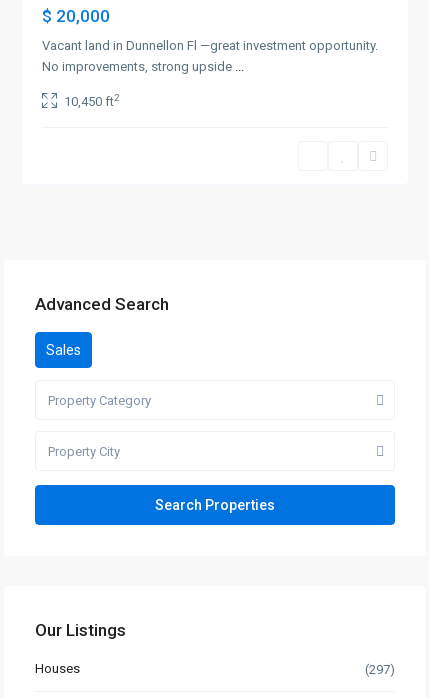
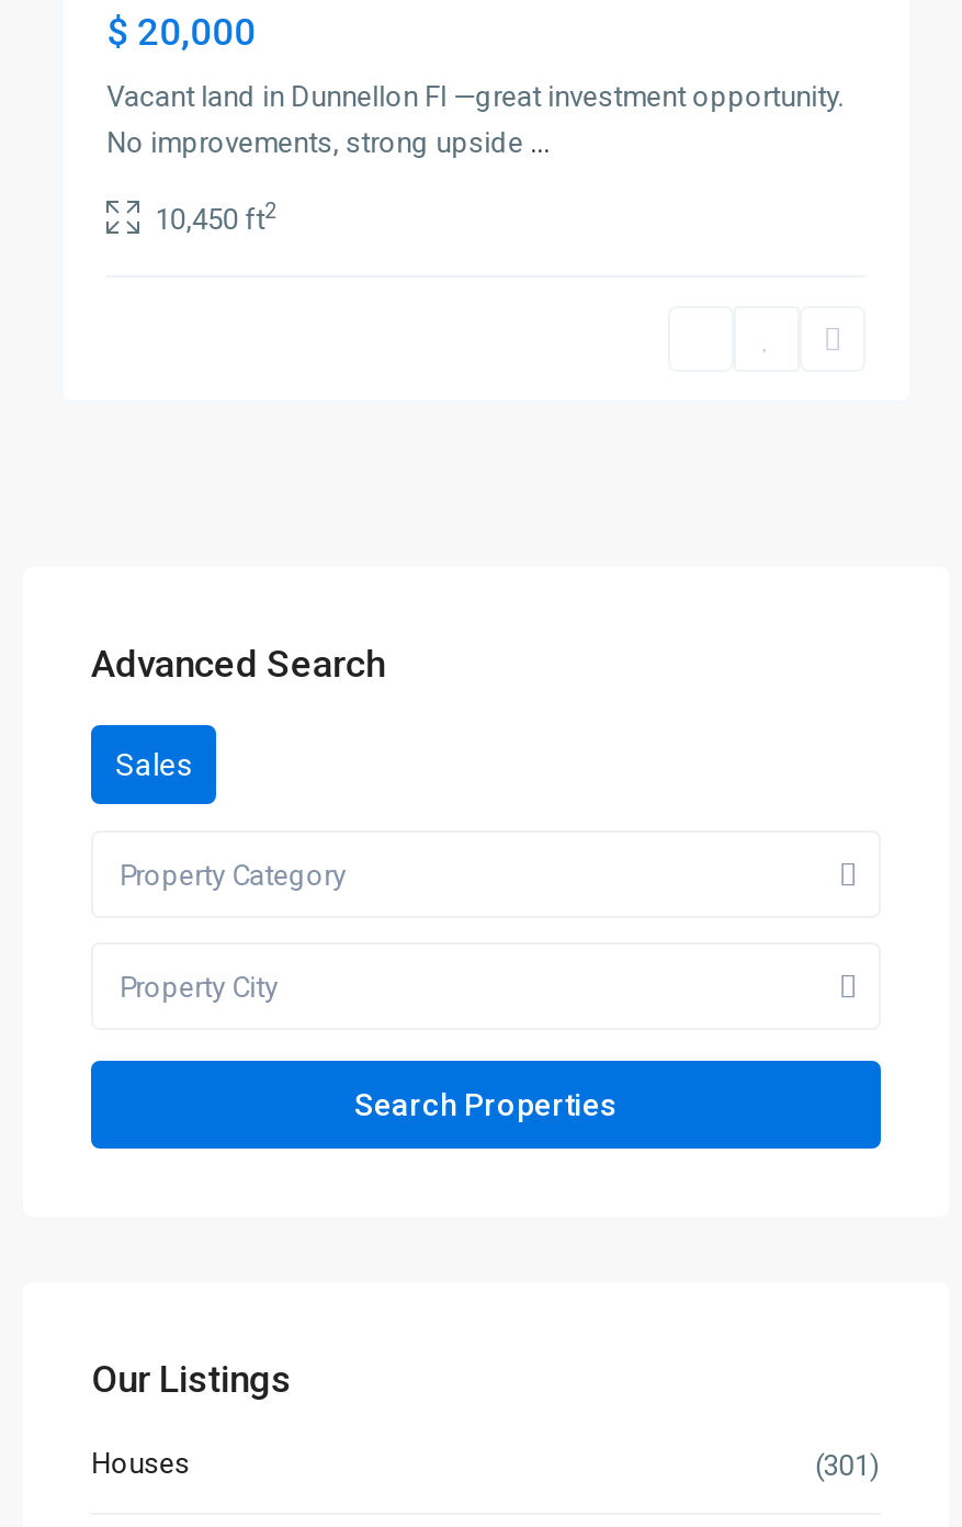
- (297)
+ (301)
